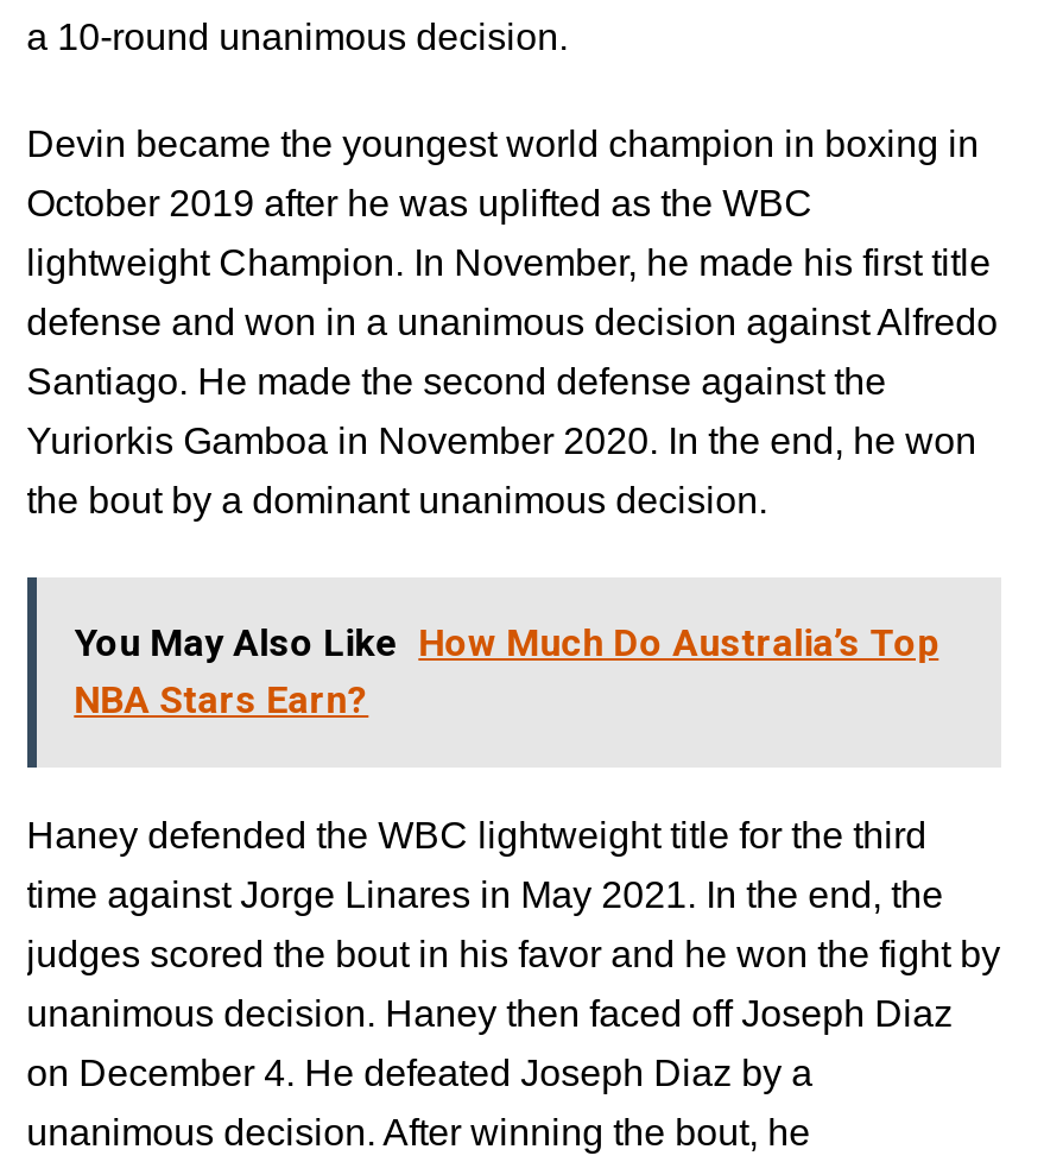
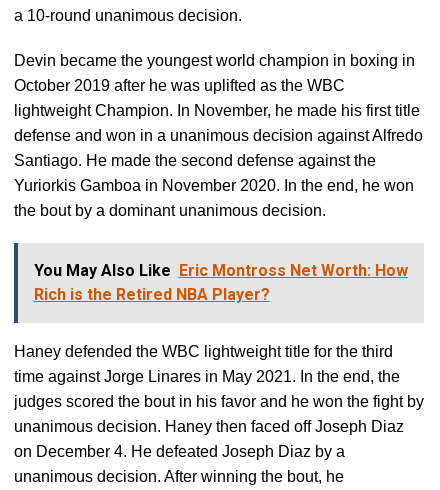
- You May Also Like How Much Do Australia’s Top
- NBA Stars Earn?
+ You May Also Like Eric Montross Net Worth: How
+ Rich is the Retired NBA Player?
